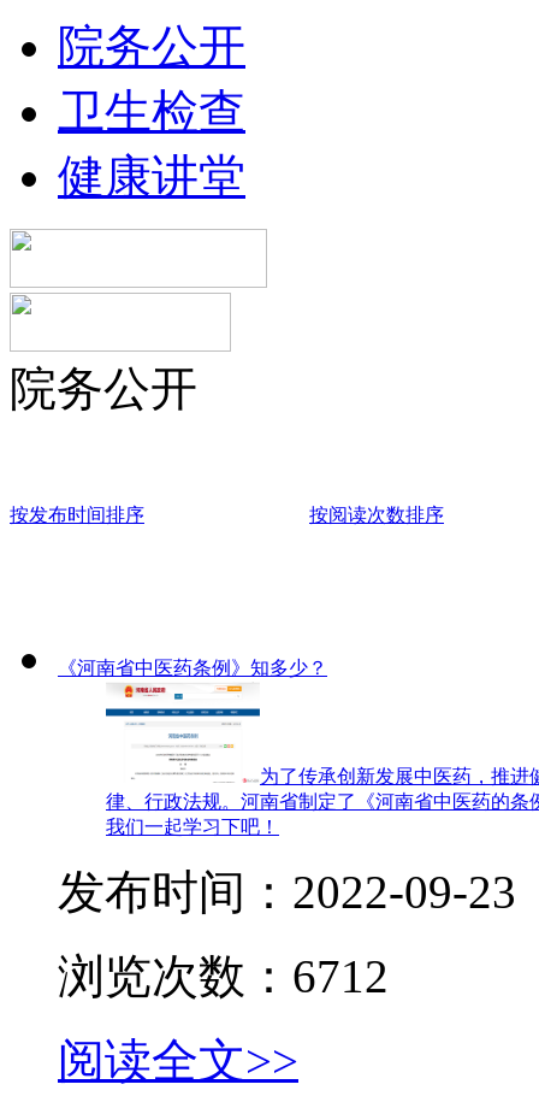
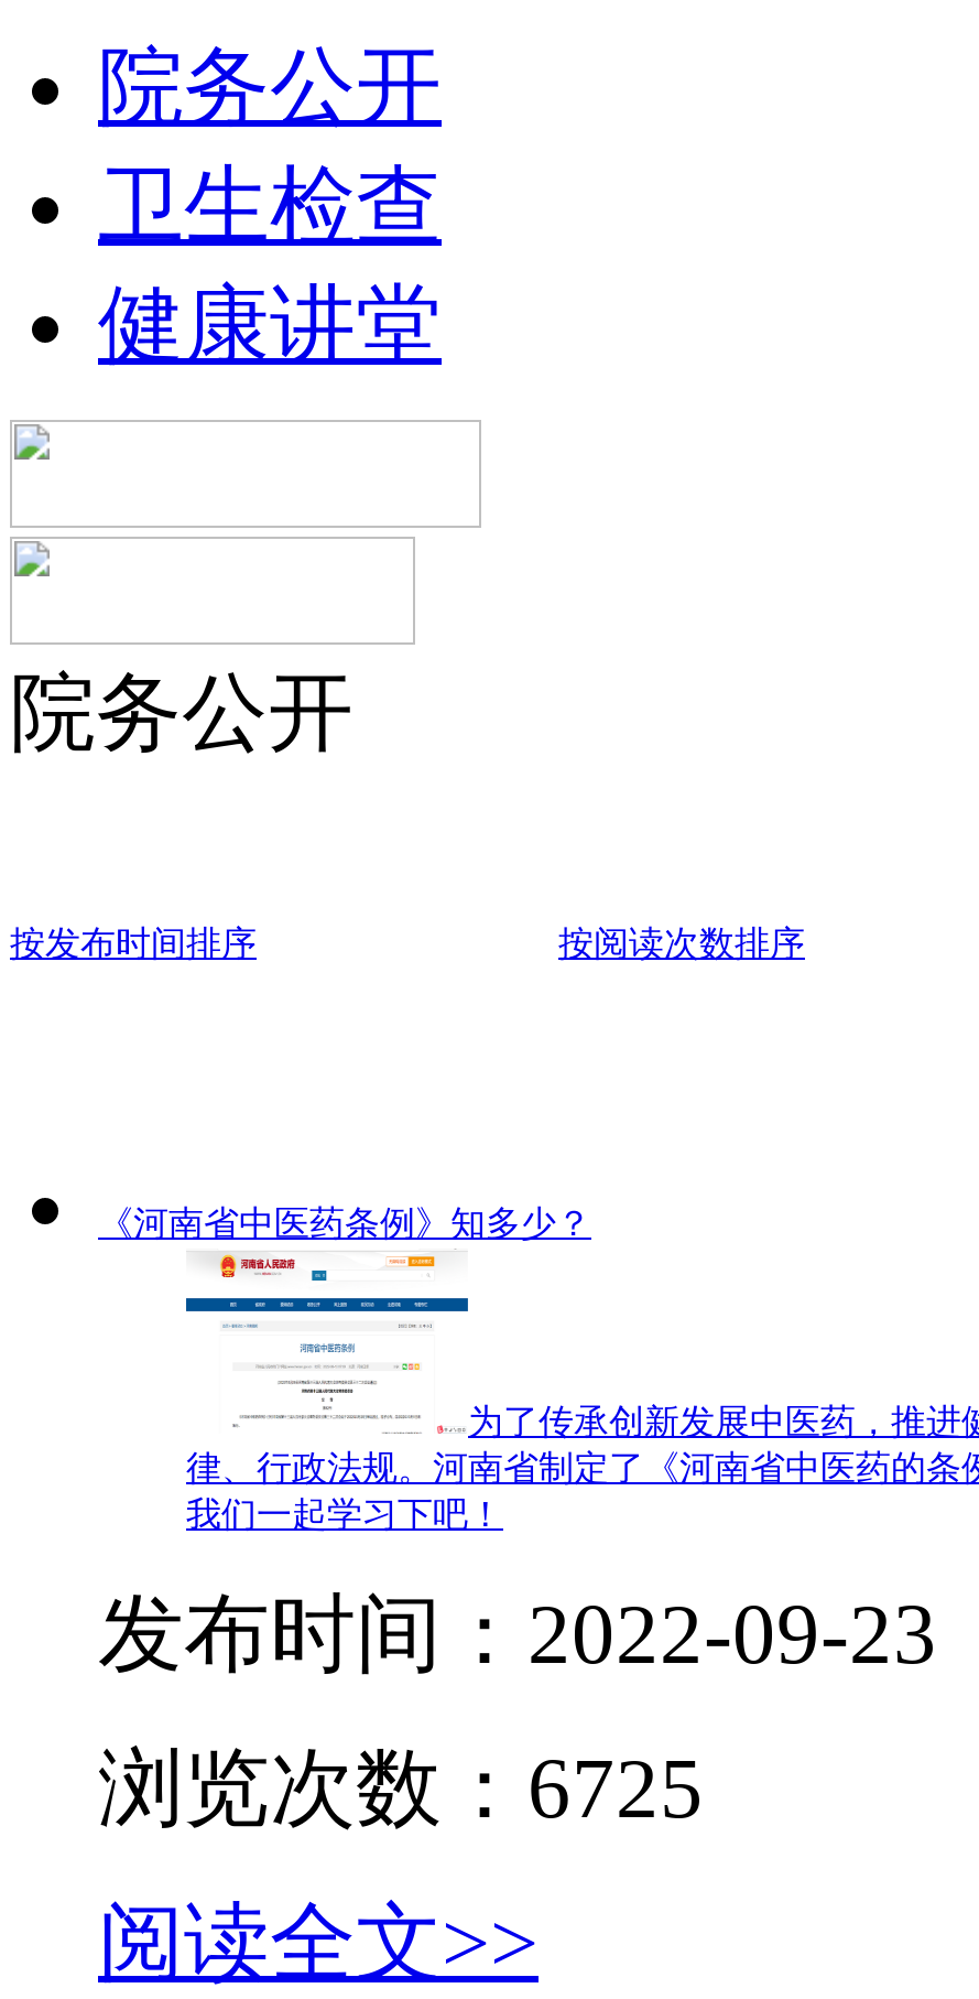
- 浏览次数：6712
+ 浏览次数：6725
